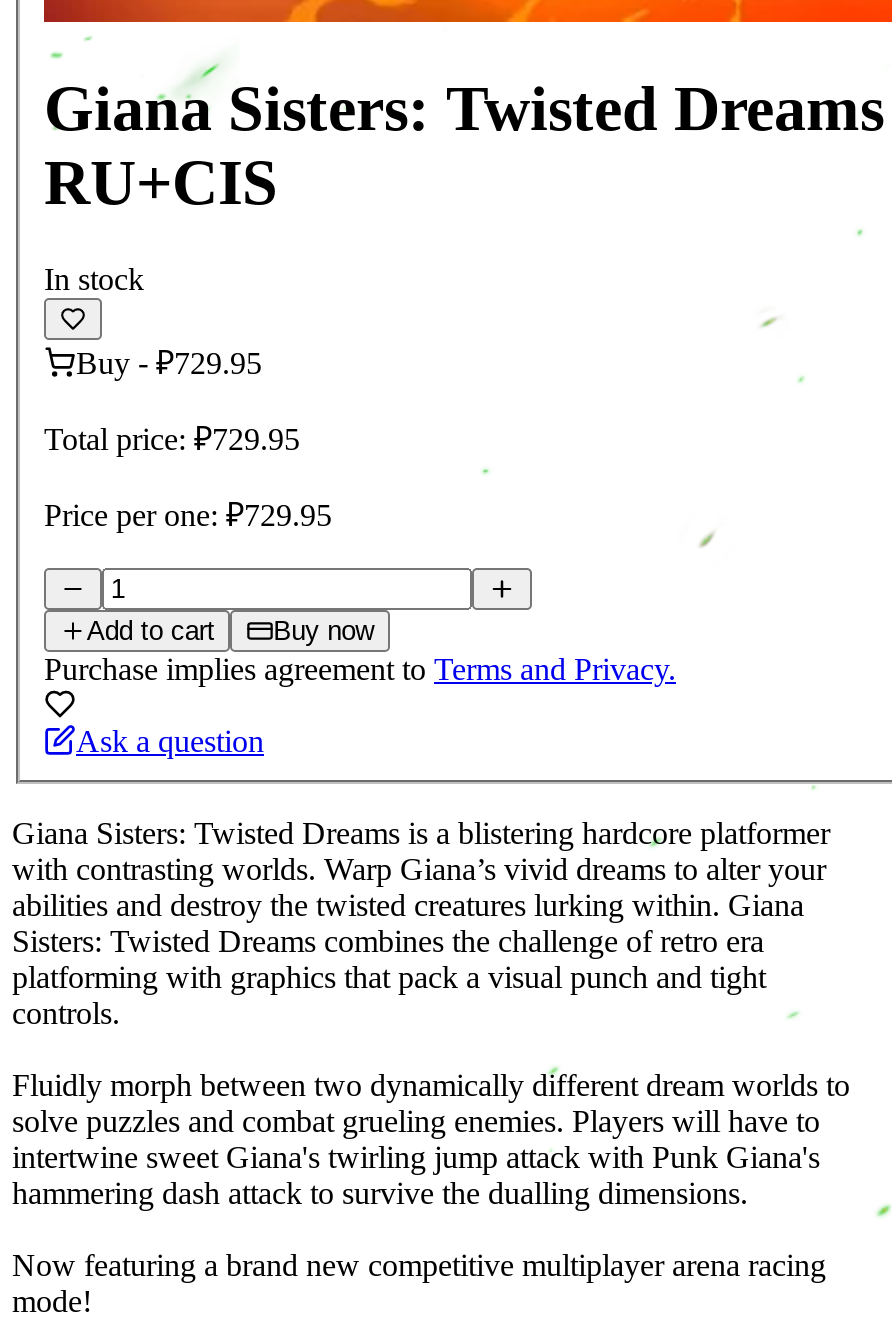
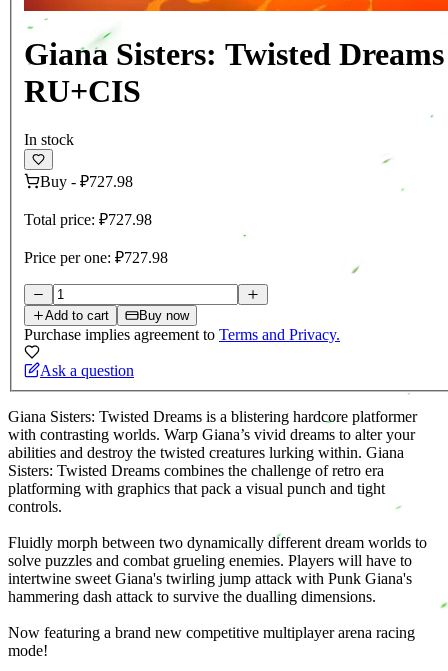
- Buy - ₽729.95
+ Buy - ₽727.98

- Total price: ₽729.95
+ Total price: ₽727.98

- Price per one: ₽729.95
+ Price per one: ₽727.98
